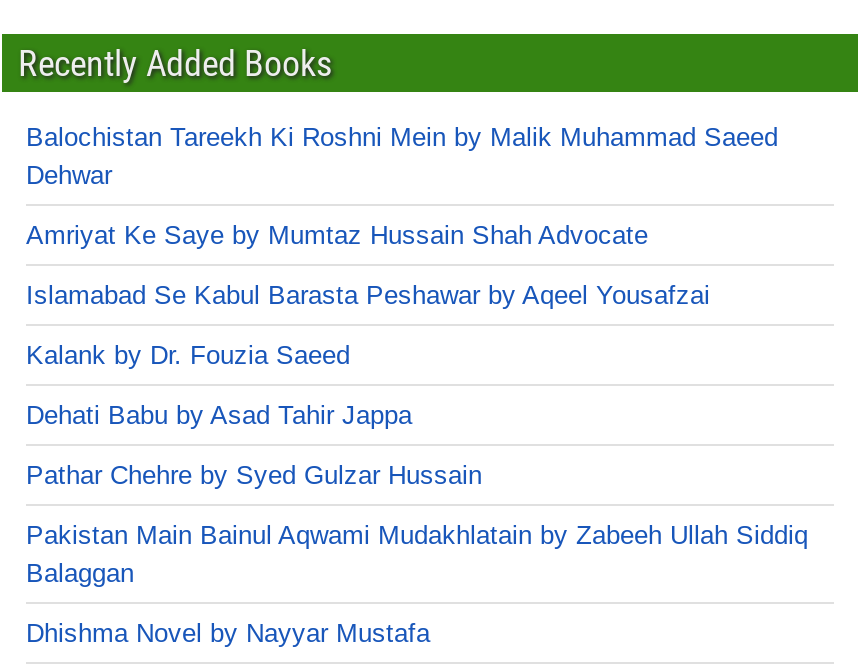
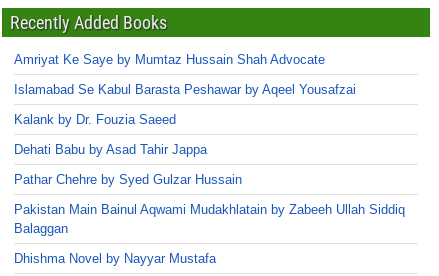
- Balochistan Tareekh Ki Roshni Mein by Malik Muhammad Saeed
- Dehwar
